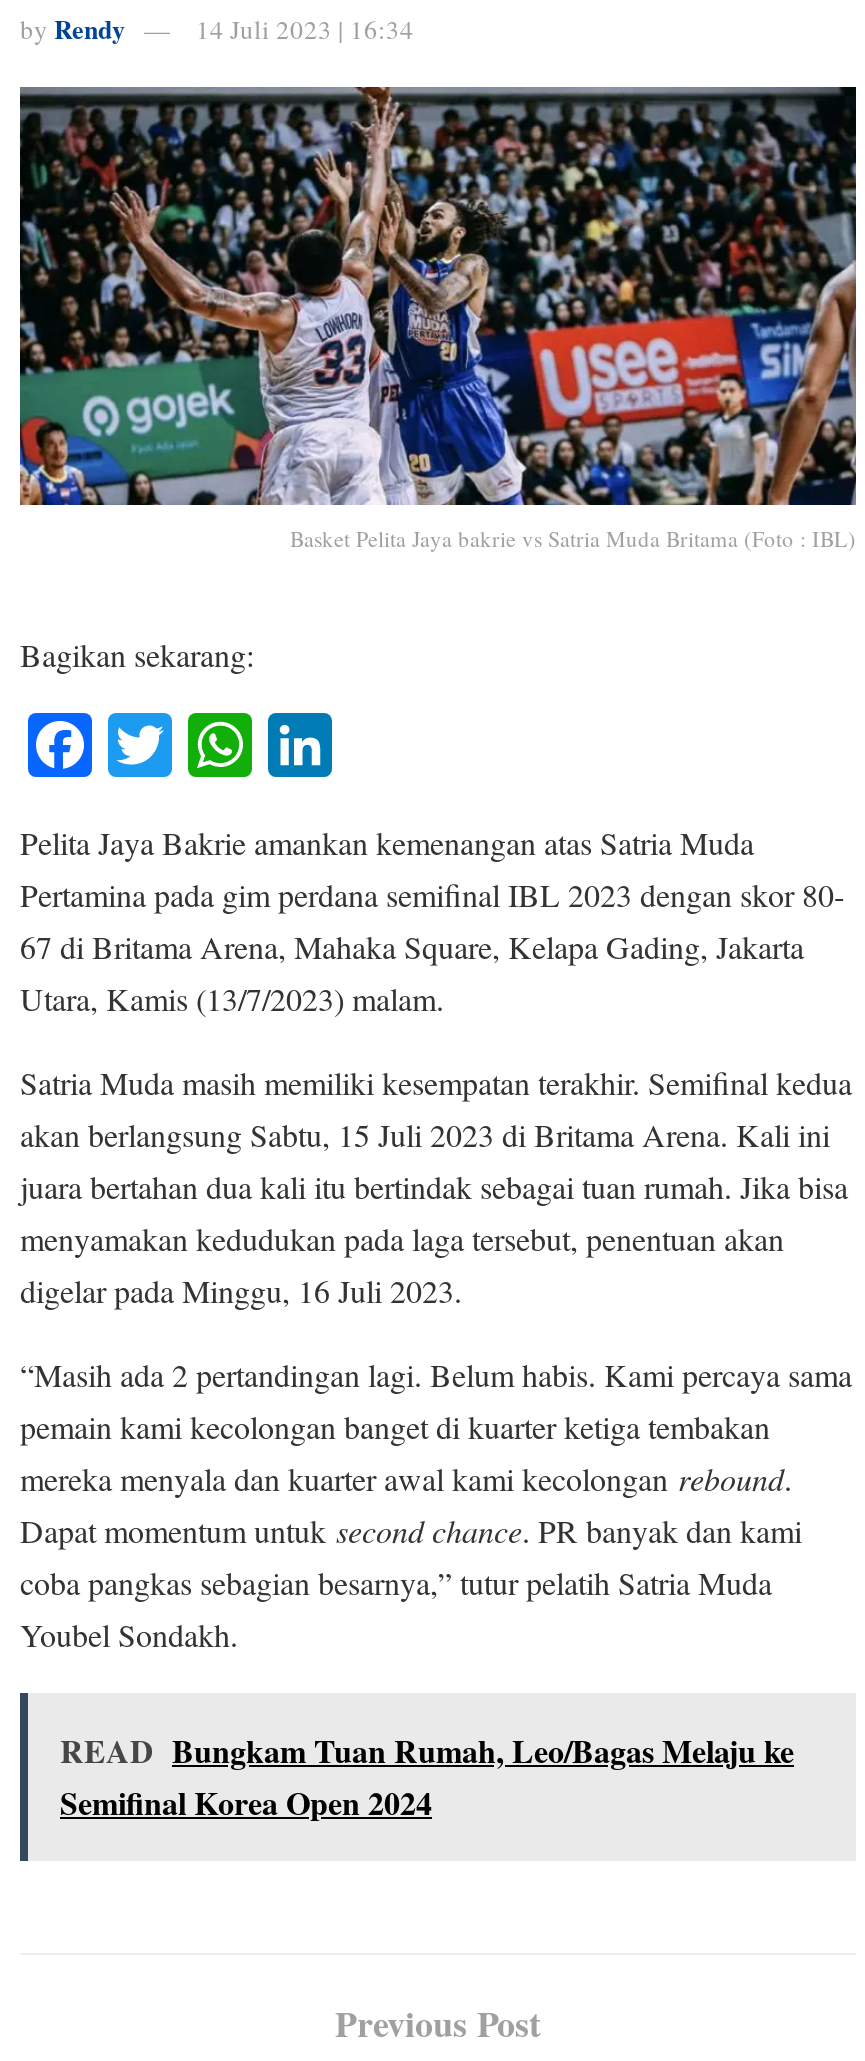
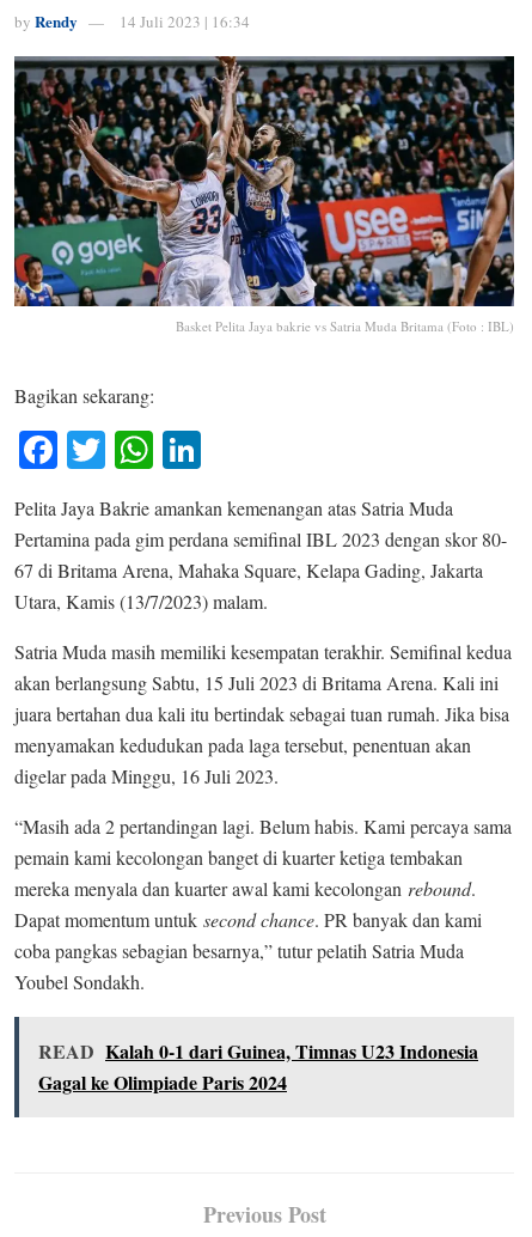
- READ Bungkam Tuan Rumah, Leo/Bagas Melaju ke
- Semifinal Korea Open 2024
+ READ Kalah 0-1 dari Guinea, Timnas U23 Indonesia
+ Gagal ke Olimpiade Paris 2024
